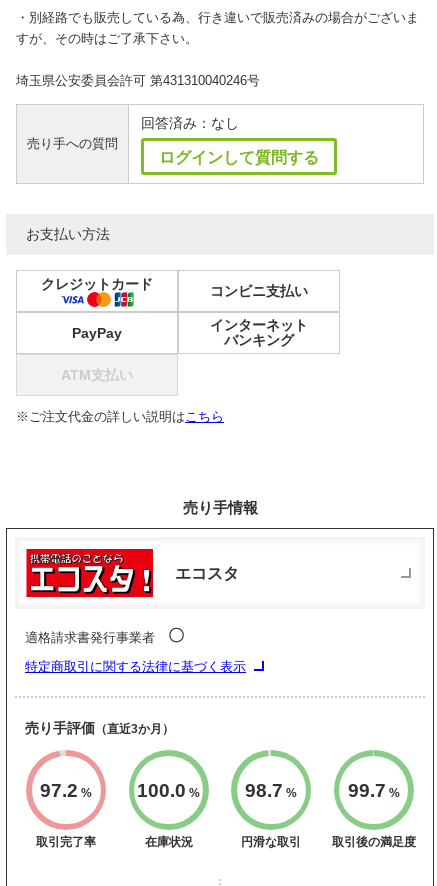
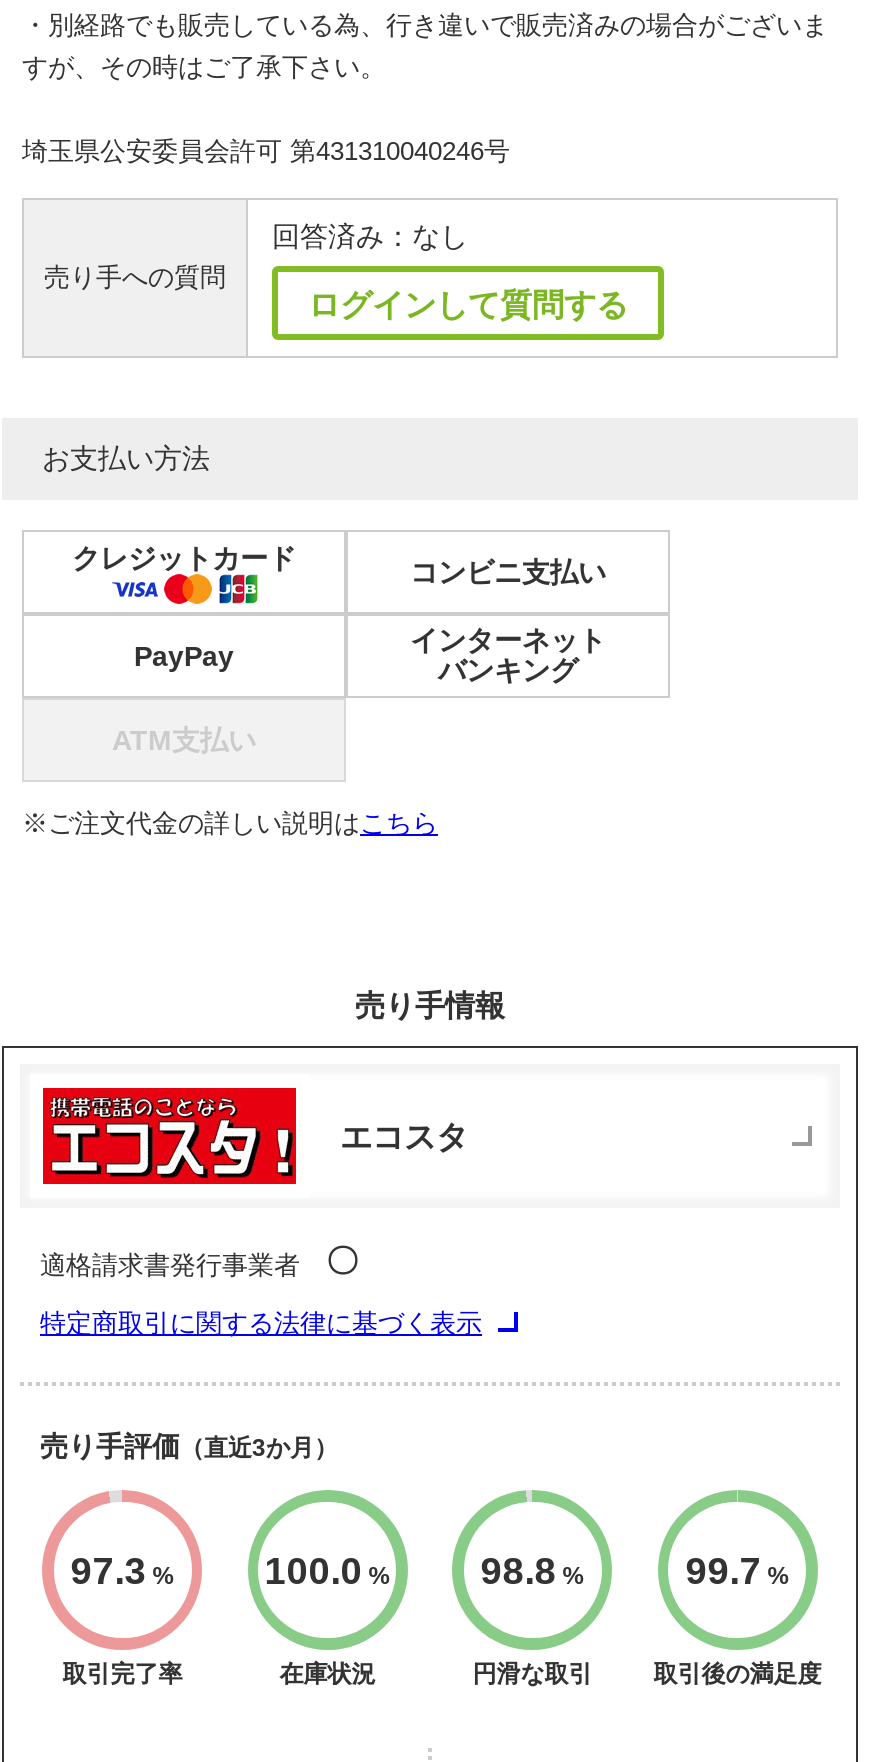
- 97.2%
+ 97.3%

- 98.7%
+ 98.8%
